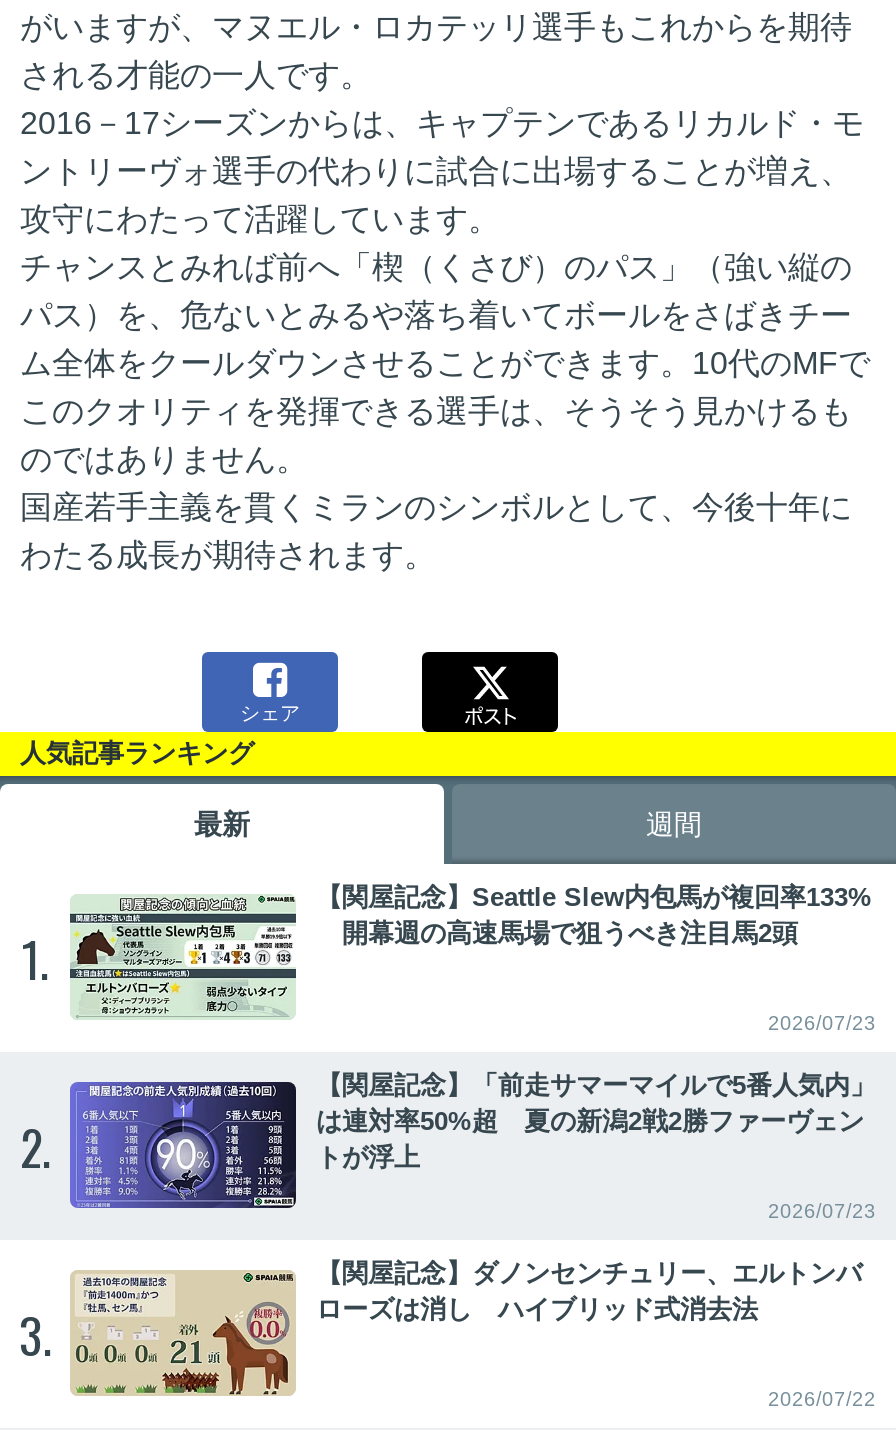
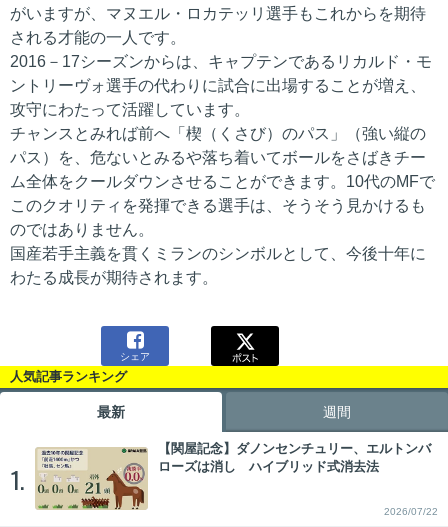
- [image]
- 【関屋記念】Seattle Slew内包馬が複回率133%
- 開幕週の高速馬場で狙うべき注目馬2頭
- 2026/07/23
- 2.

- [image]
- 【関屋記念】「前走サマーマイルで5番人気内」
- は連対率50%超 夏の新潟2戦2勝ファーヴェン
- トが浮上
- 2026/07/23
- 3.
